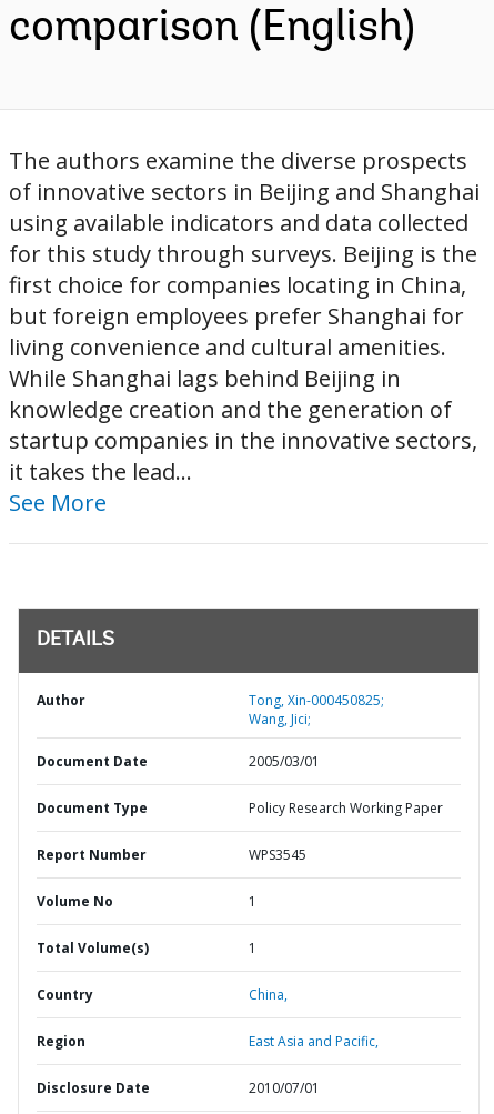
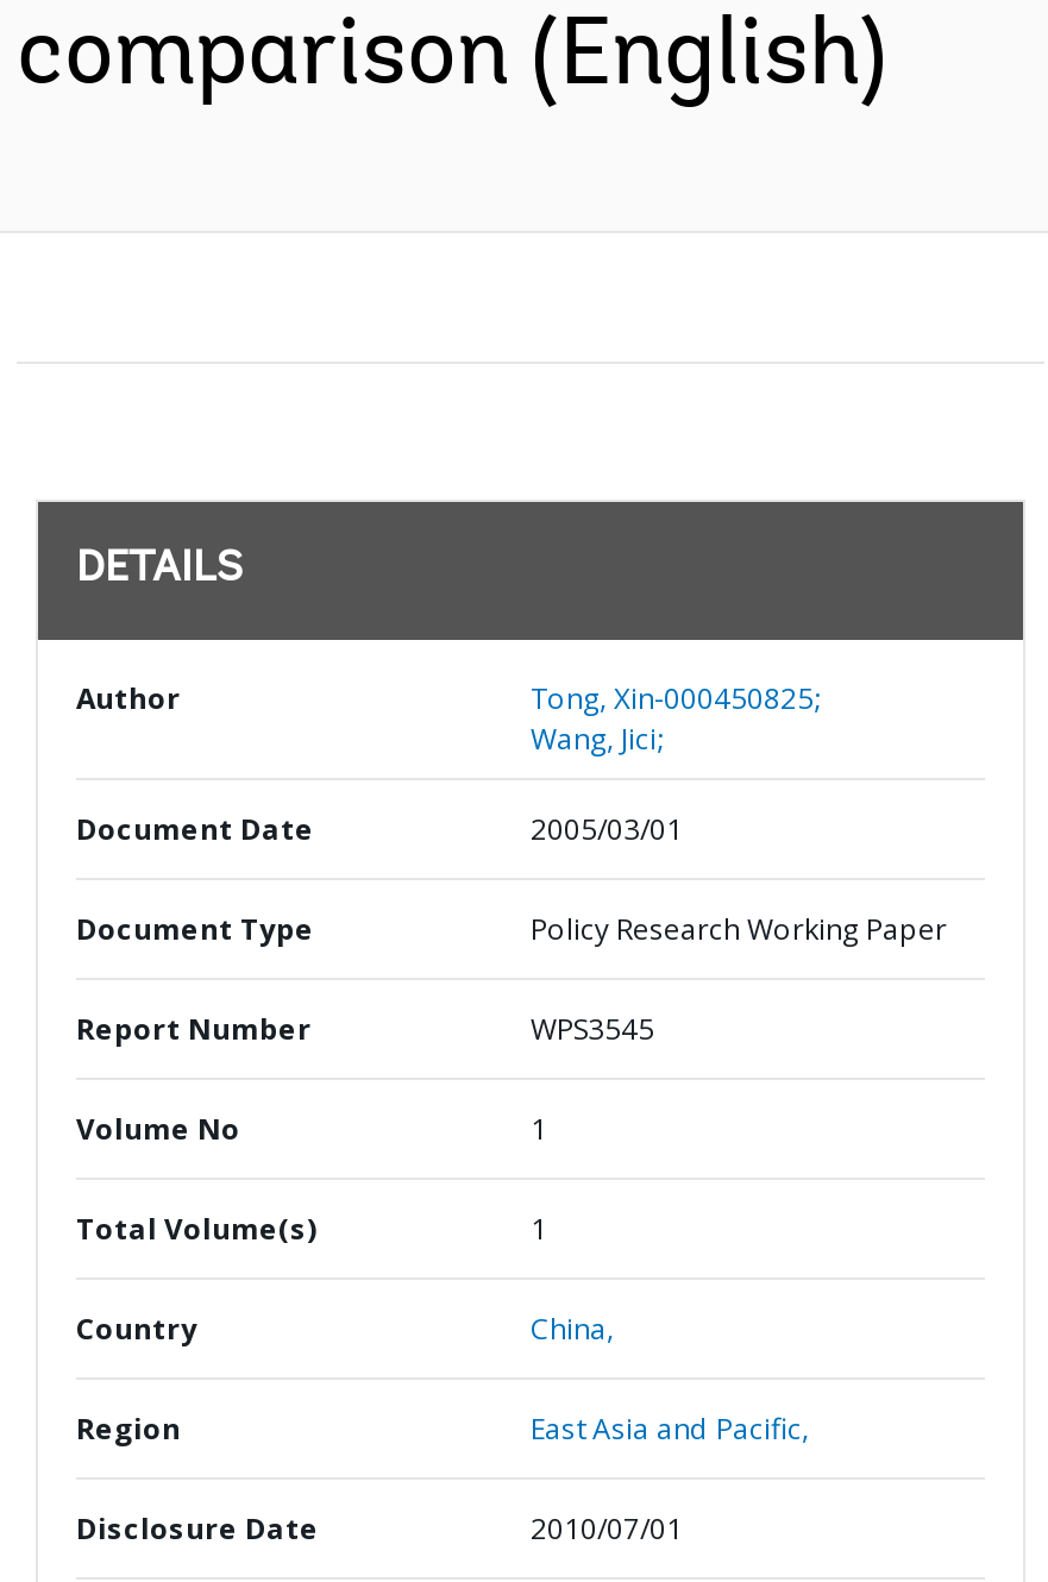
- The authors examine the diverse prospects
- of innovative sectors in Beijing and Shanghai
- using available indicators and data collected
- for this study through surveys. Beijing is the
- first choice for companies locating in China,
- but foreign employees prefer Shanghai for
- living convenience and cultural amenities.
- While Shanghai lags behind Beijing in
- knowledge creation and the generation of
- startup companies in the innovative sectors,
- it takes the lead...
- See More
